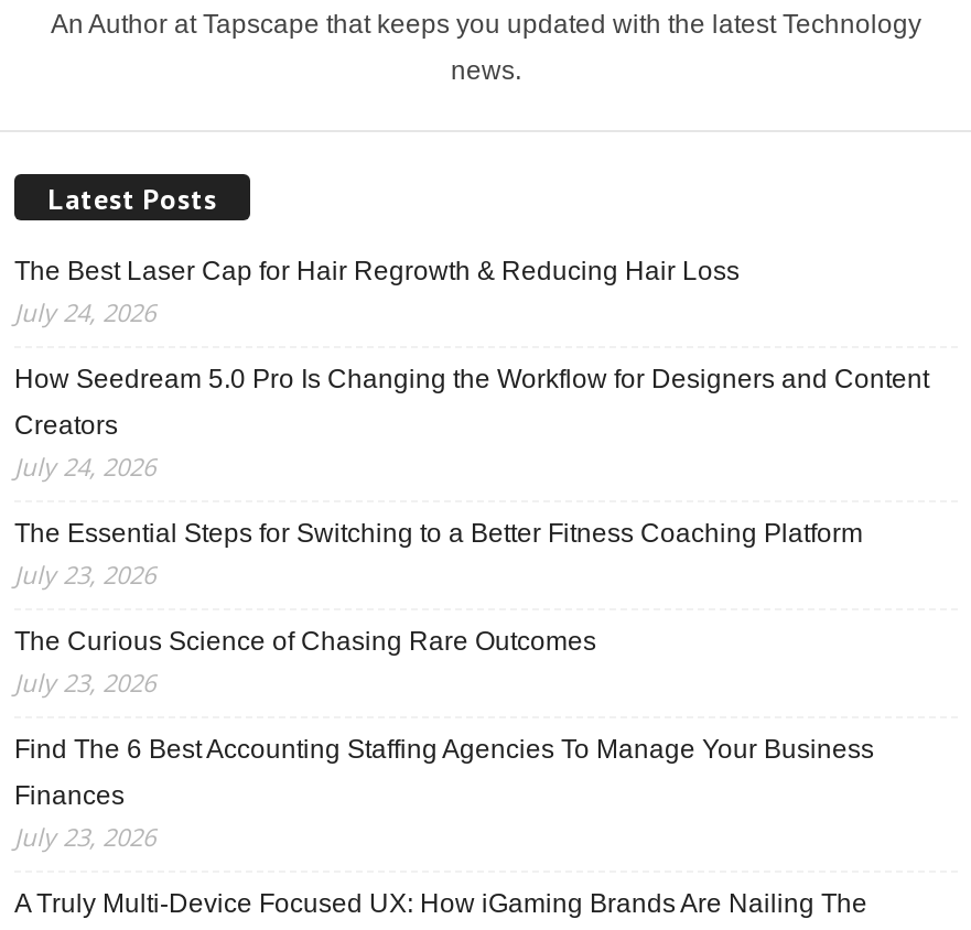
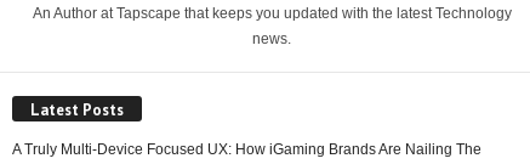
- The Best Laser Cap for Hair Regrowth & Reducing Hair Loss
- July 24, 2026
- How Seedream 5.0 Pro Is Changing the Workflow for Designers and Content
- Creators
- July 24, 2026
- The Essential Steps for Switching to a Better Fitness Coaching Platform
- July 23, 2026
- The Curious Science of Chasing Rare Outcomes
- July 23, 2026
- Find The 6 Best Accounting Staffing Agencies To Manage Your Business
- Finances
- July 23, 2026
